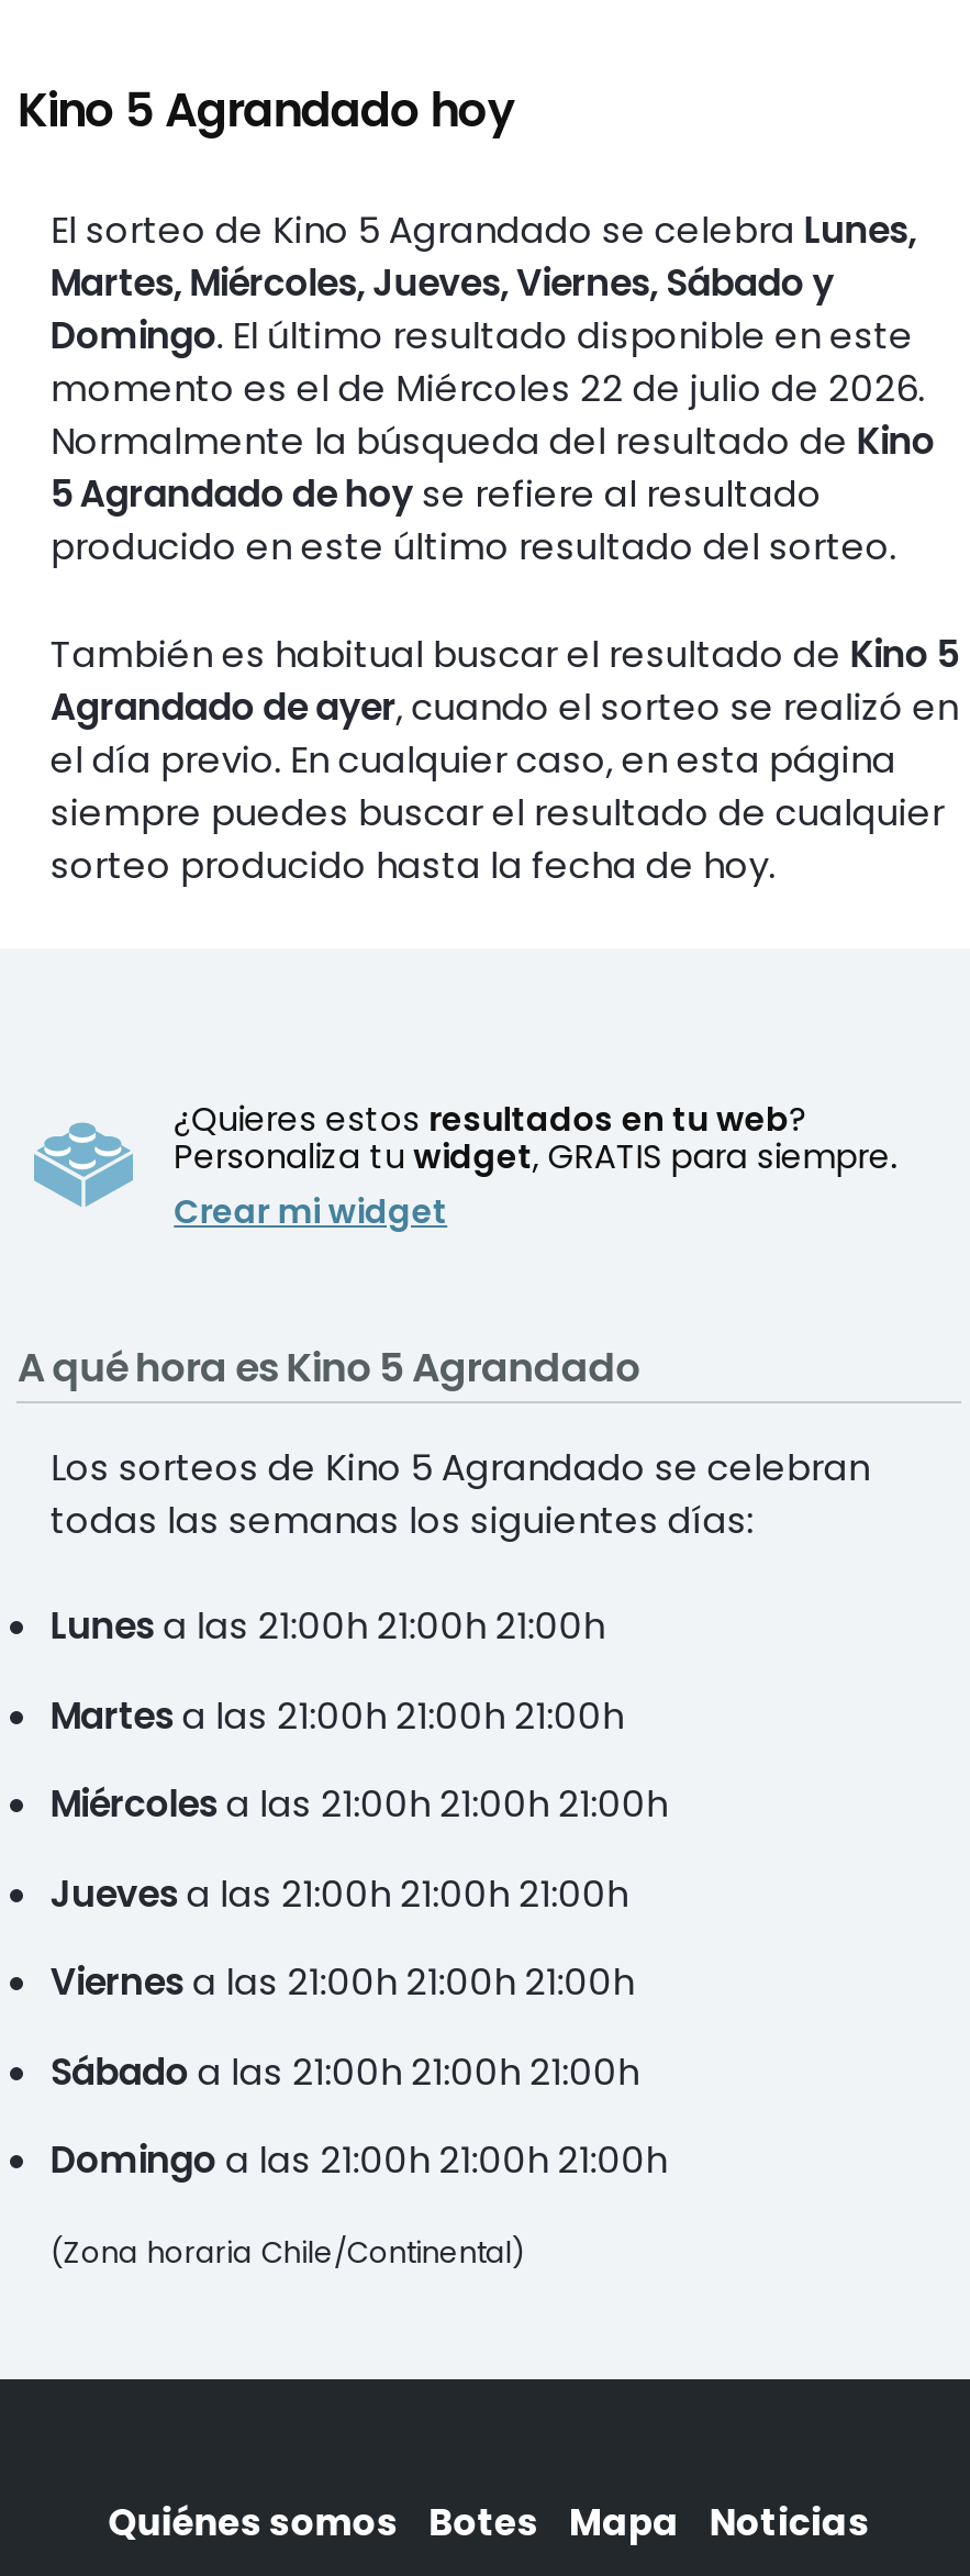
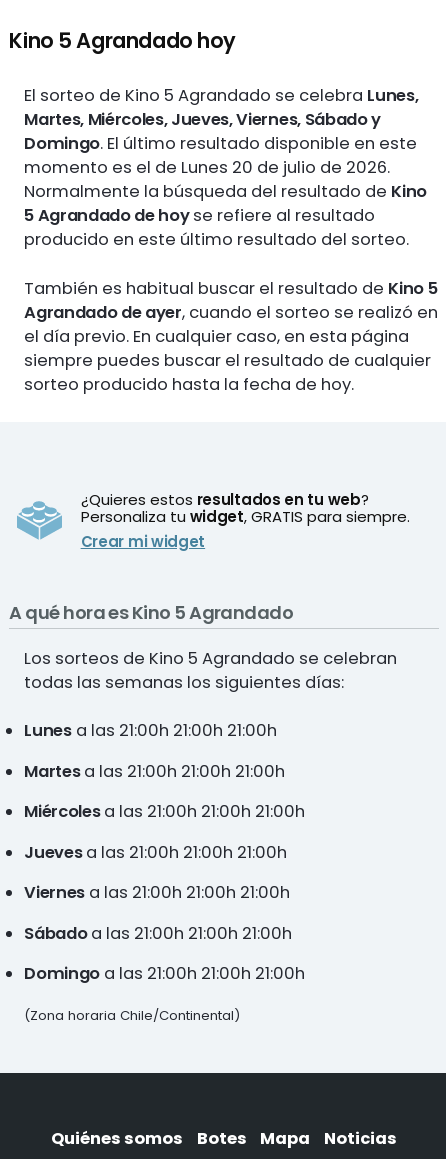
- momento es el de Miércoles 22 de julio de 2026.
+ momento es el de Lunes 20 de julio de 2026.
